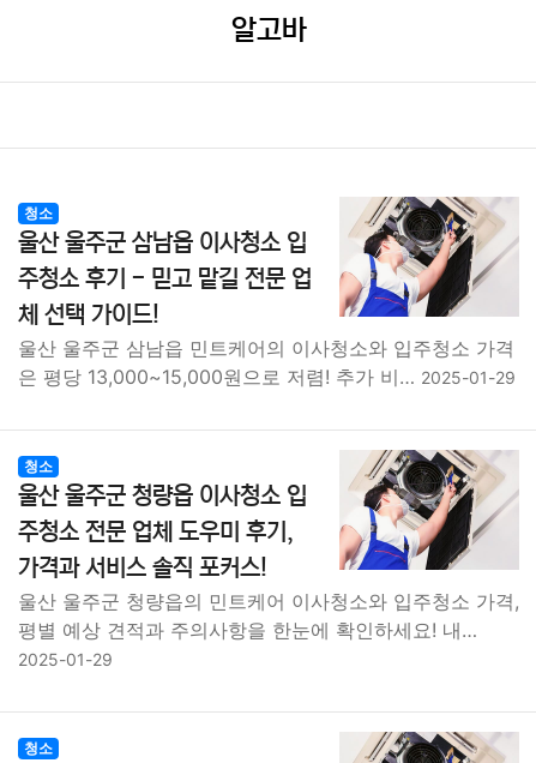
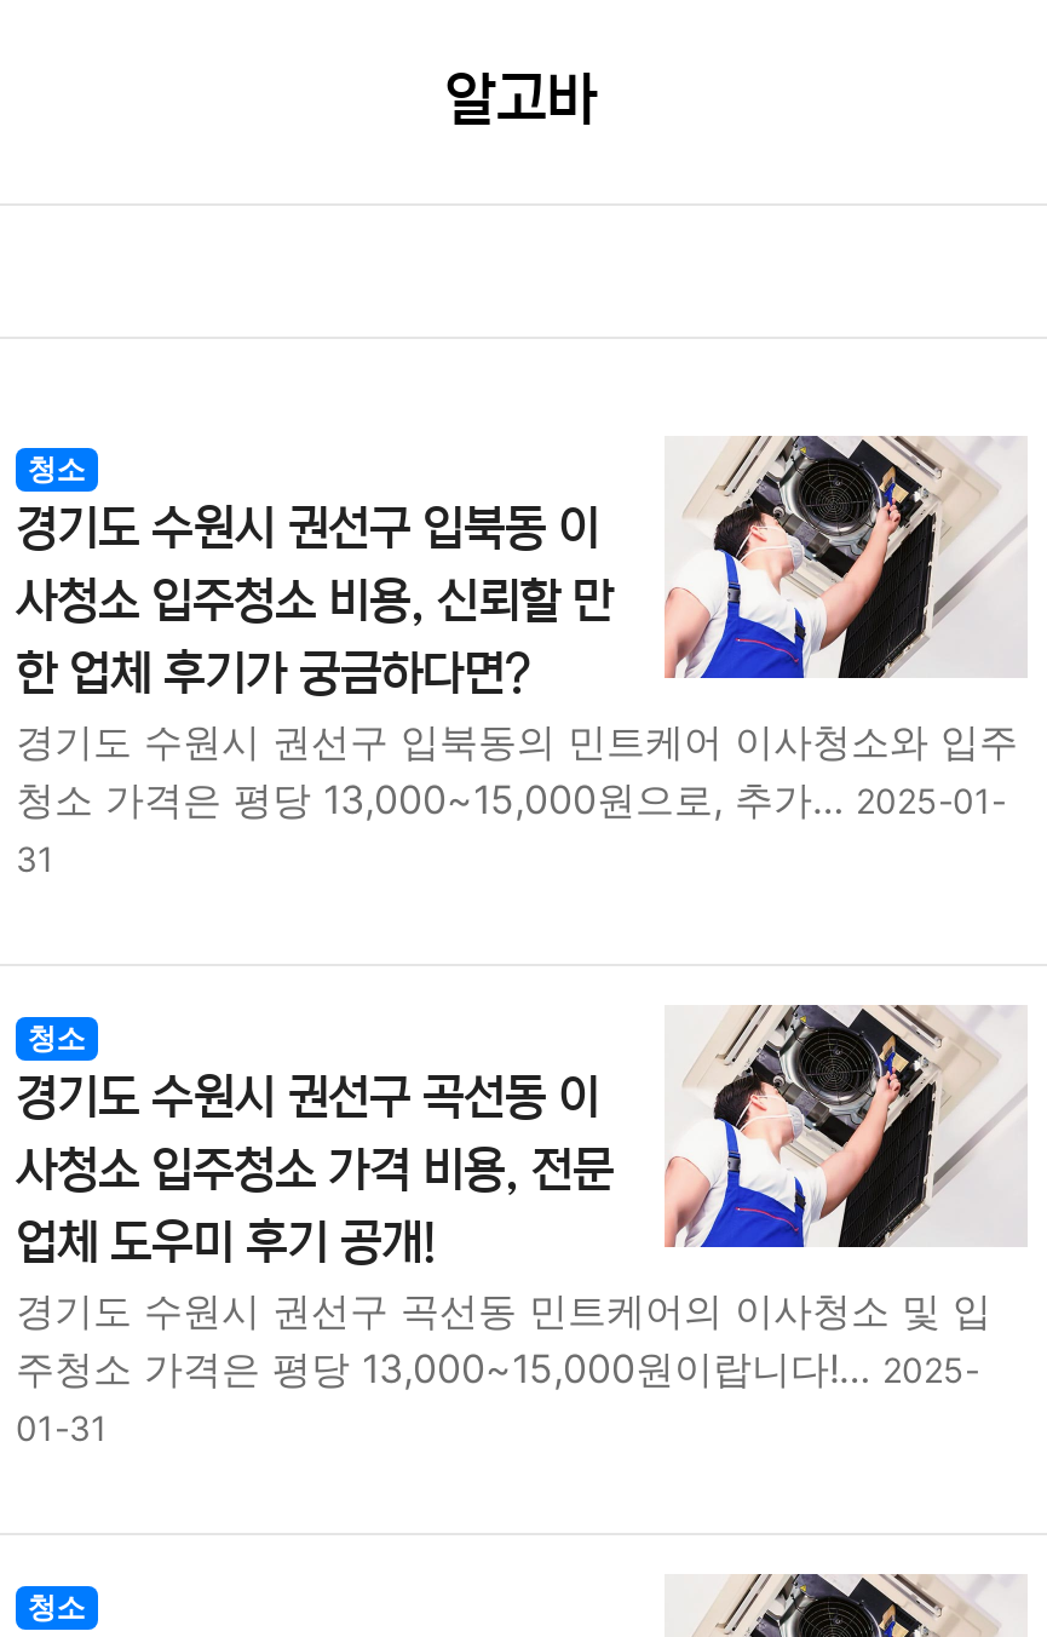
- 울산 울주군 삼남읍 이사청소 입
- 주청소 후기 - 믿고 맡길 전문 업
- 체 선택 가이드!
- 울산 울주군 삼남읍 민트케어의 이사청소와 입주청소 가격
- 은 평당 13,000~15,000원으로 저렴! 추가 비… 2025-01-29
+ 경기도 수원시 권선구 입북동 이
+ 사청소 입주청소 비용, 신뢰할 만
+ 한 업체 후기가 궁금하다면?
+ 경기도 수원시 권선구 입북동의 민트케어 이사청소와 입주
+ 청소 가격은 평당 13,000~15,000원으로, 추가… 2025-01-
+ 31

- 울산 울주군 청량읍 이사청소 입
- 주청소 전문 업체 도우미 후기,
- 가격과 서비스 솔직 포커스!
- 울산 울주군 청량읍의 민트케어 이사청소와 입주청소 가격,
- 평별 예상 견적과 주의사항을 한눈에 확인하세요! 내…
- 2025-01-29
+ 경기도 수원시 권선구 곡선동 이
+ 사청소 입주청소 가격 비용, 전문
+ 업체 도우미 후기 공개!
+ 경기도 수원시 권선구 곡선동 민트케어의 이사청소 및 입
+ 주청소 가격은 평당 13,000~15,000원이랍니다!… 2025-
+ 01-31
